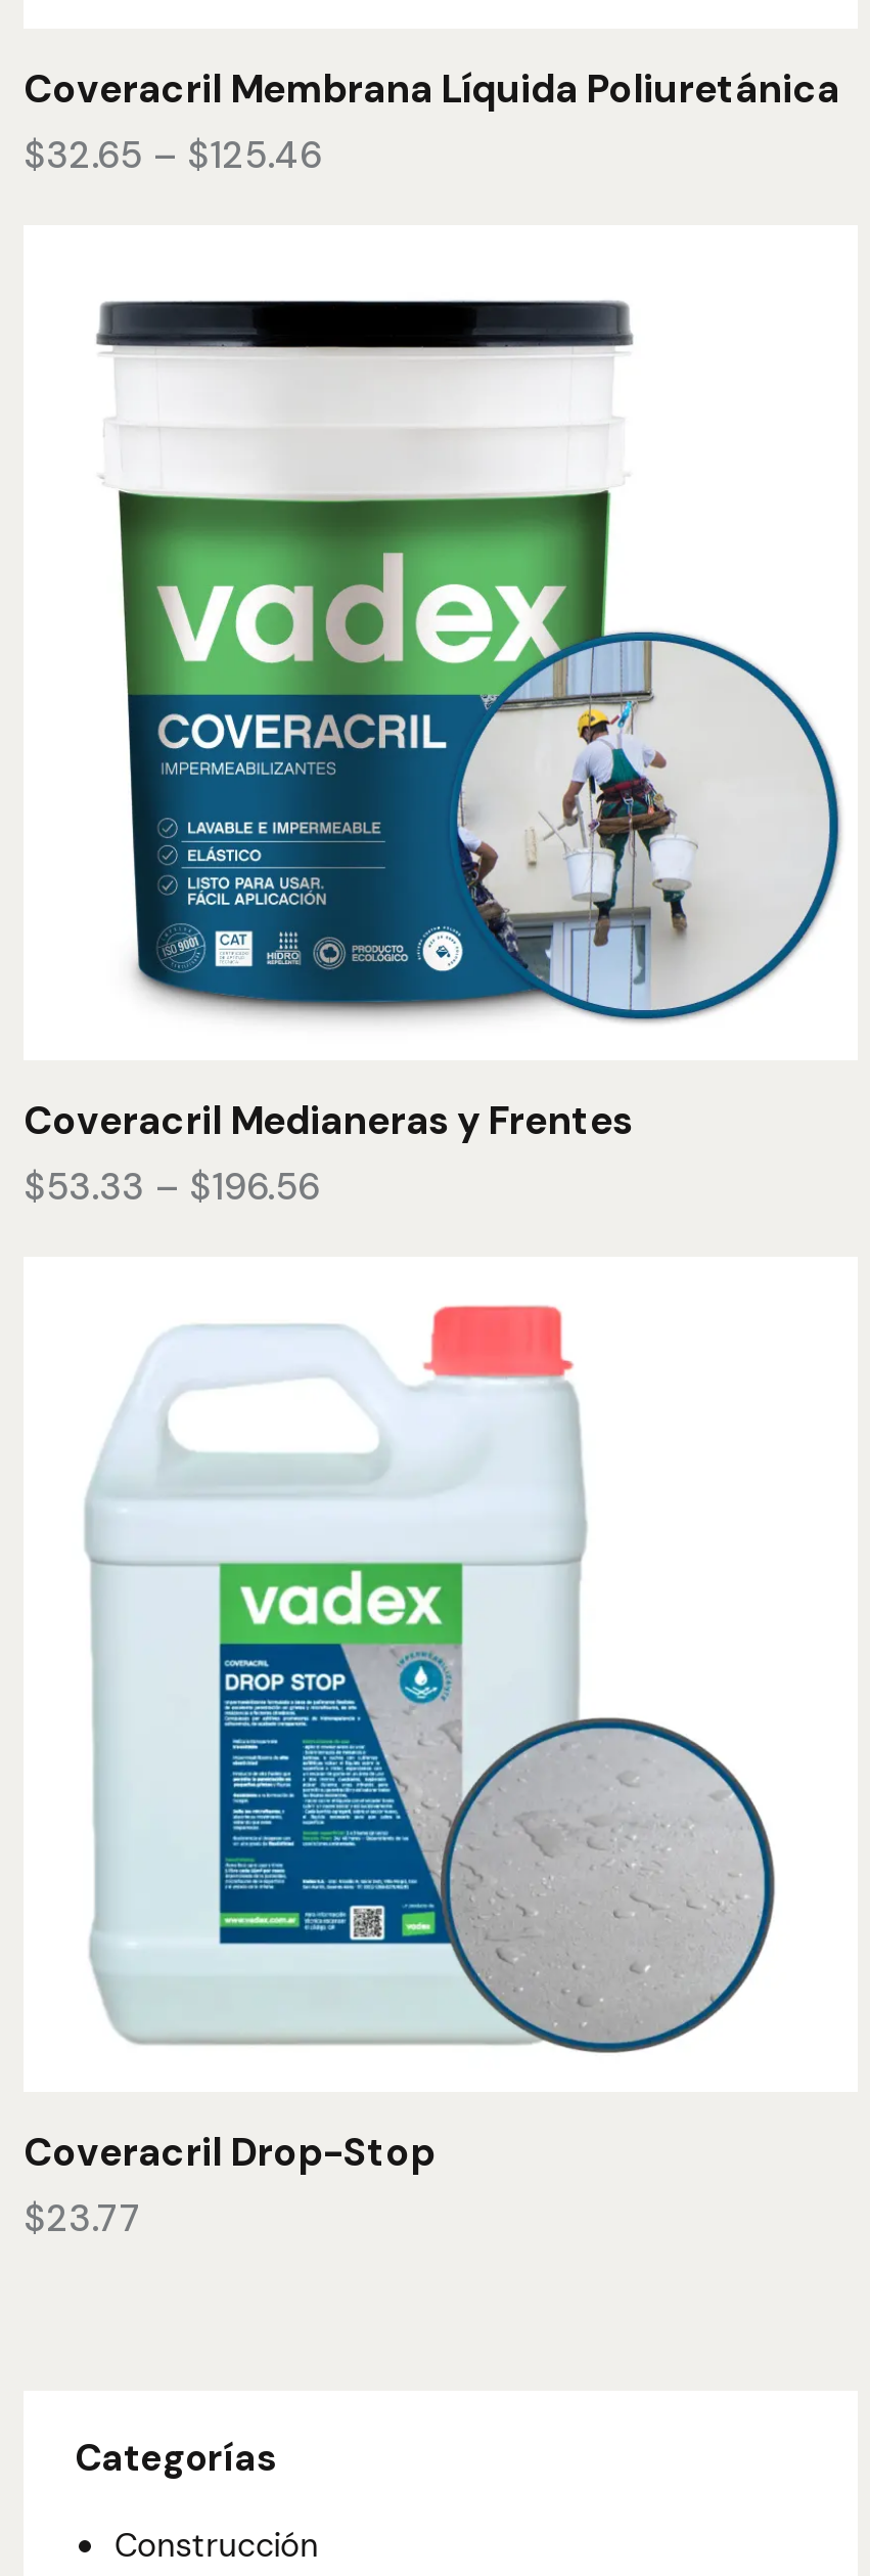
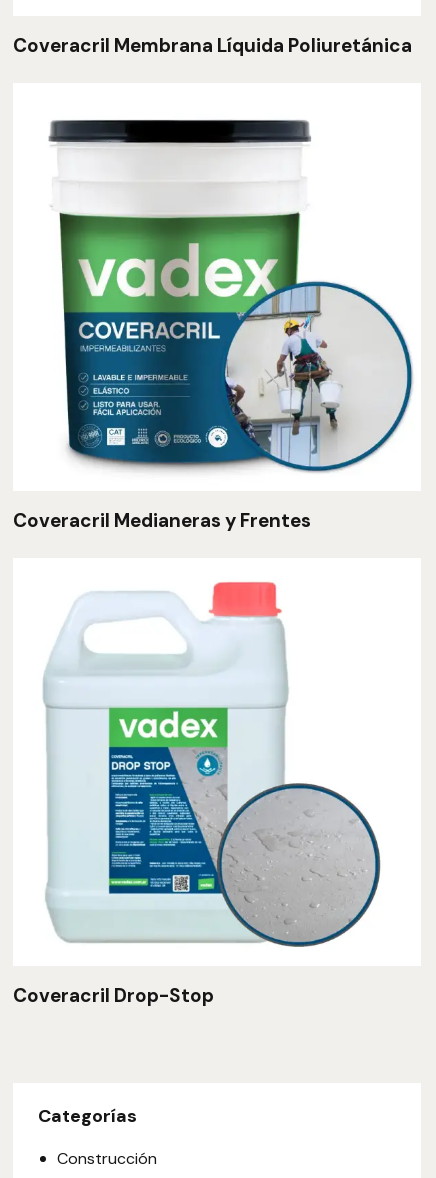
- $32.65 – $125.46

- $53.33 – $196.56

- $23.77
